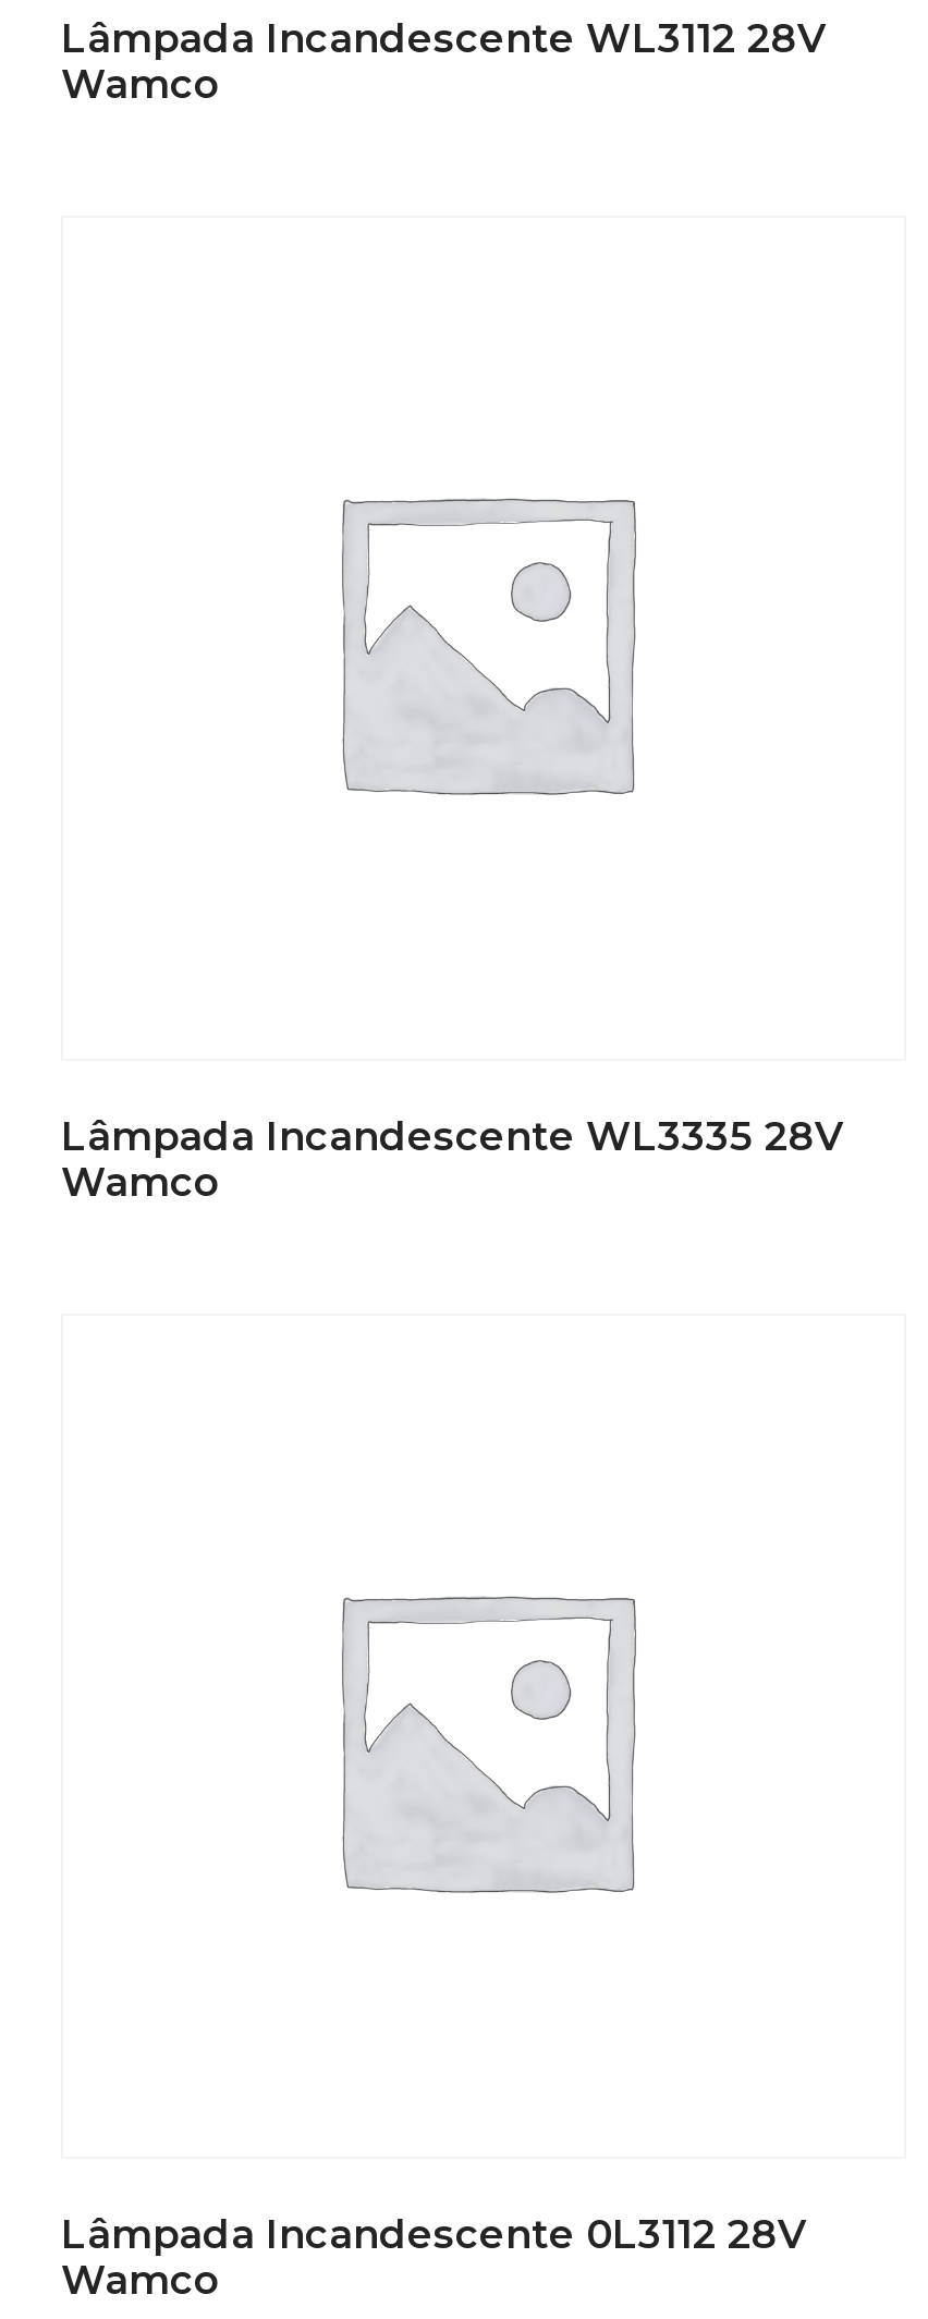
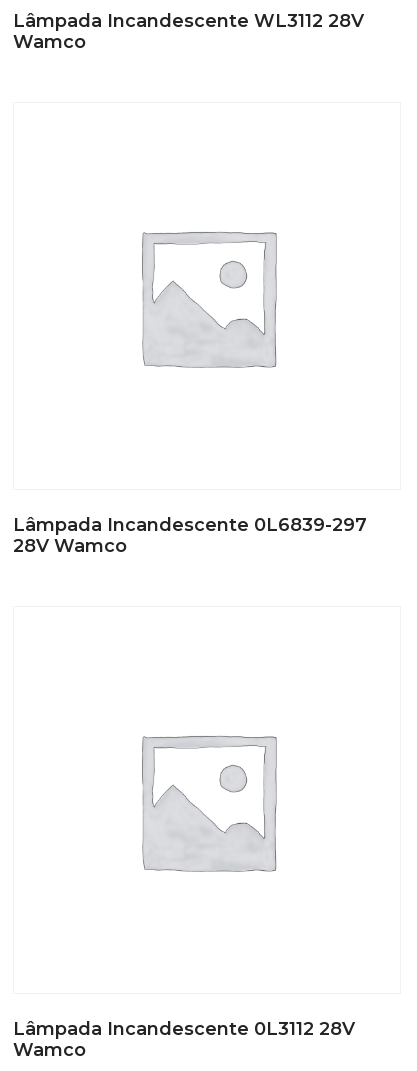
- Lâmpada Incandescente WL3335 28V
- Wamco
+ Lâmpada Incandescente 0L6839-297
+ 28V Wamco
